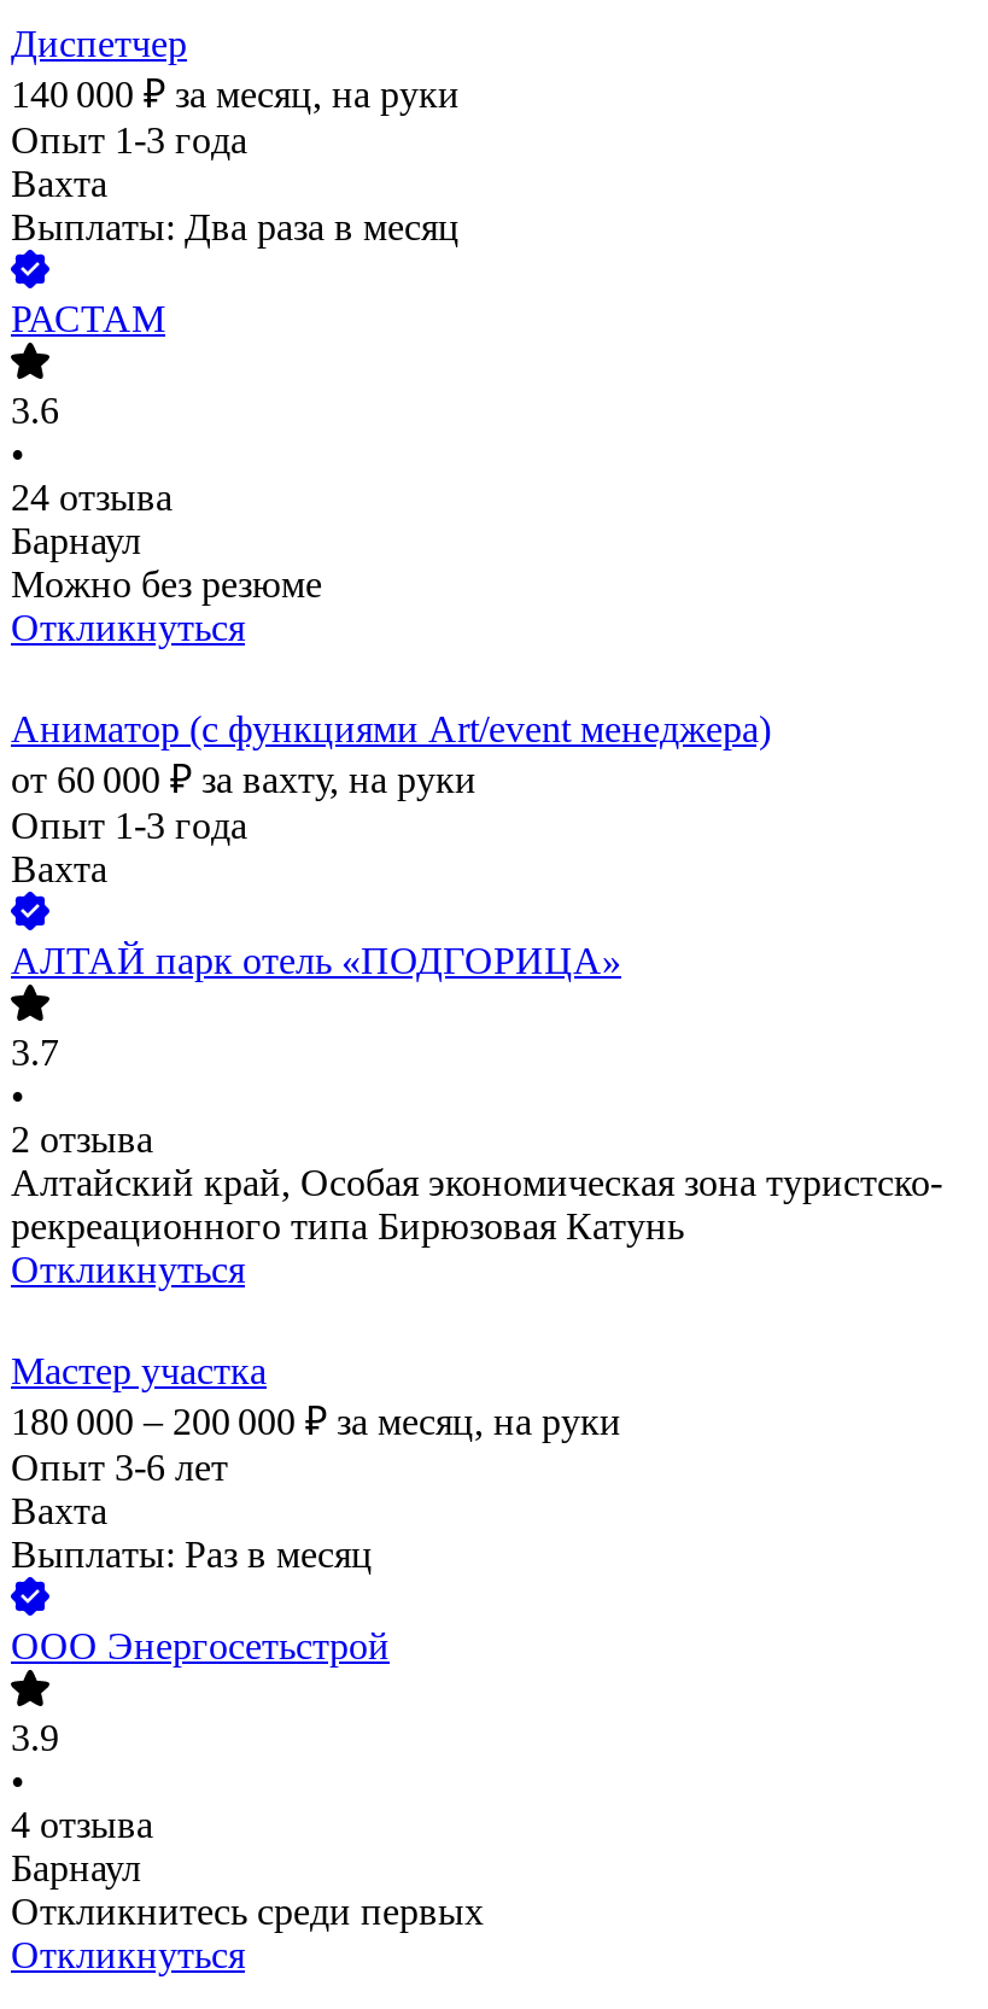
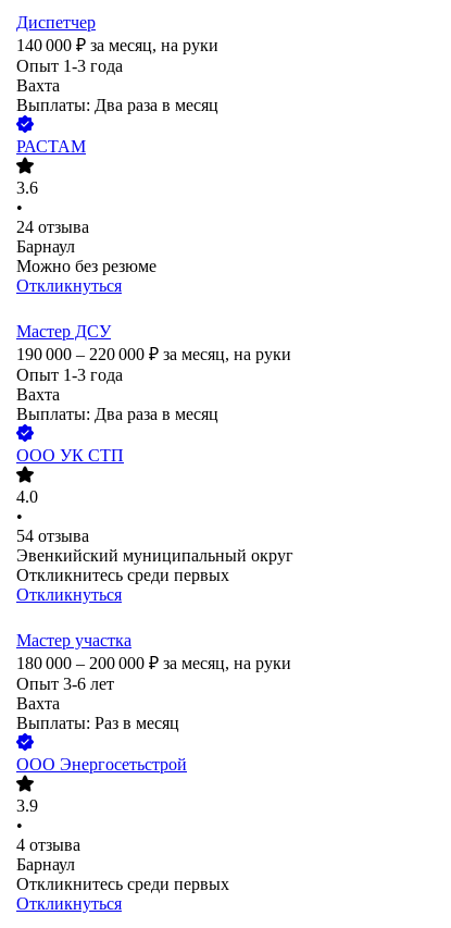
- Аниматор (с функциями Art/event менеджера)
- от 60 000 ₽ за вахту, на руки
+ Мастер ДСУ
+ 190 000 – 220 000 ₽ за месяц, на руки

- АЛТАЙ парк отель «ПОДГОРИЦА»
- 3.7
+ Выплаты: Два раза в месяц
+ ООО УК СТП
+ 4.0

- 2 отзыва
- Алтайский край, Особая экономическая зона туристско-
- рекреационного типа Бирюзовая Катунь
+ 54 отзыва
+ Эвенкийский муниципальный округ
+ Откликнитесь среди первых
